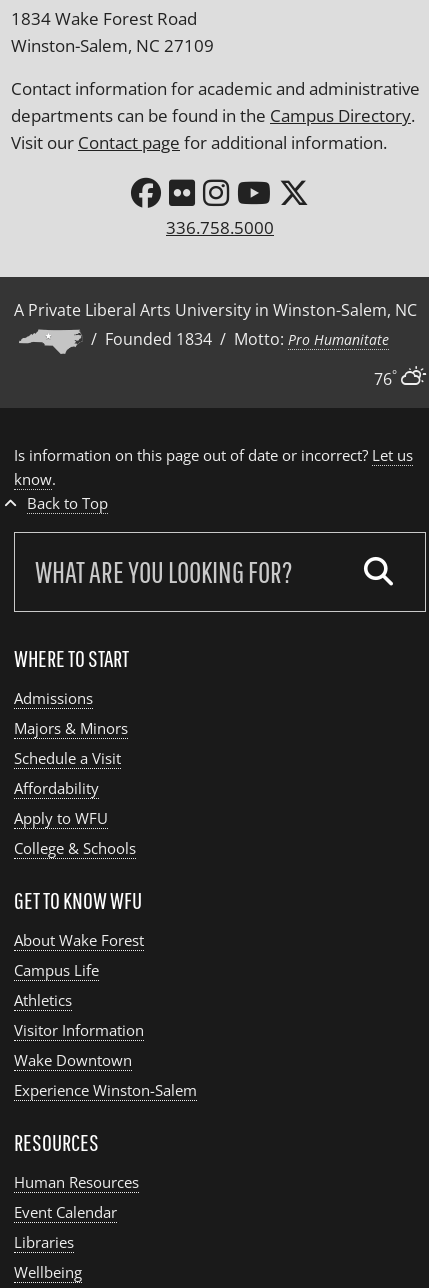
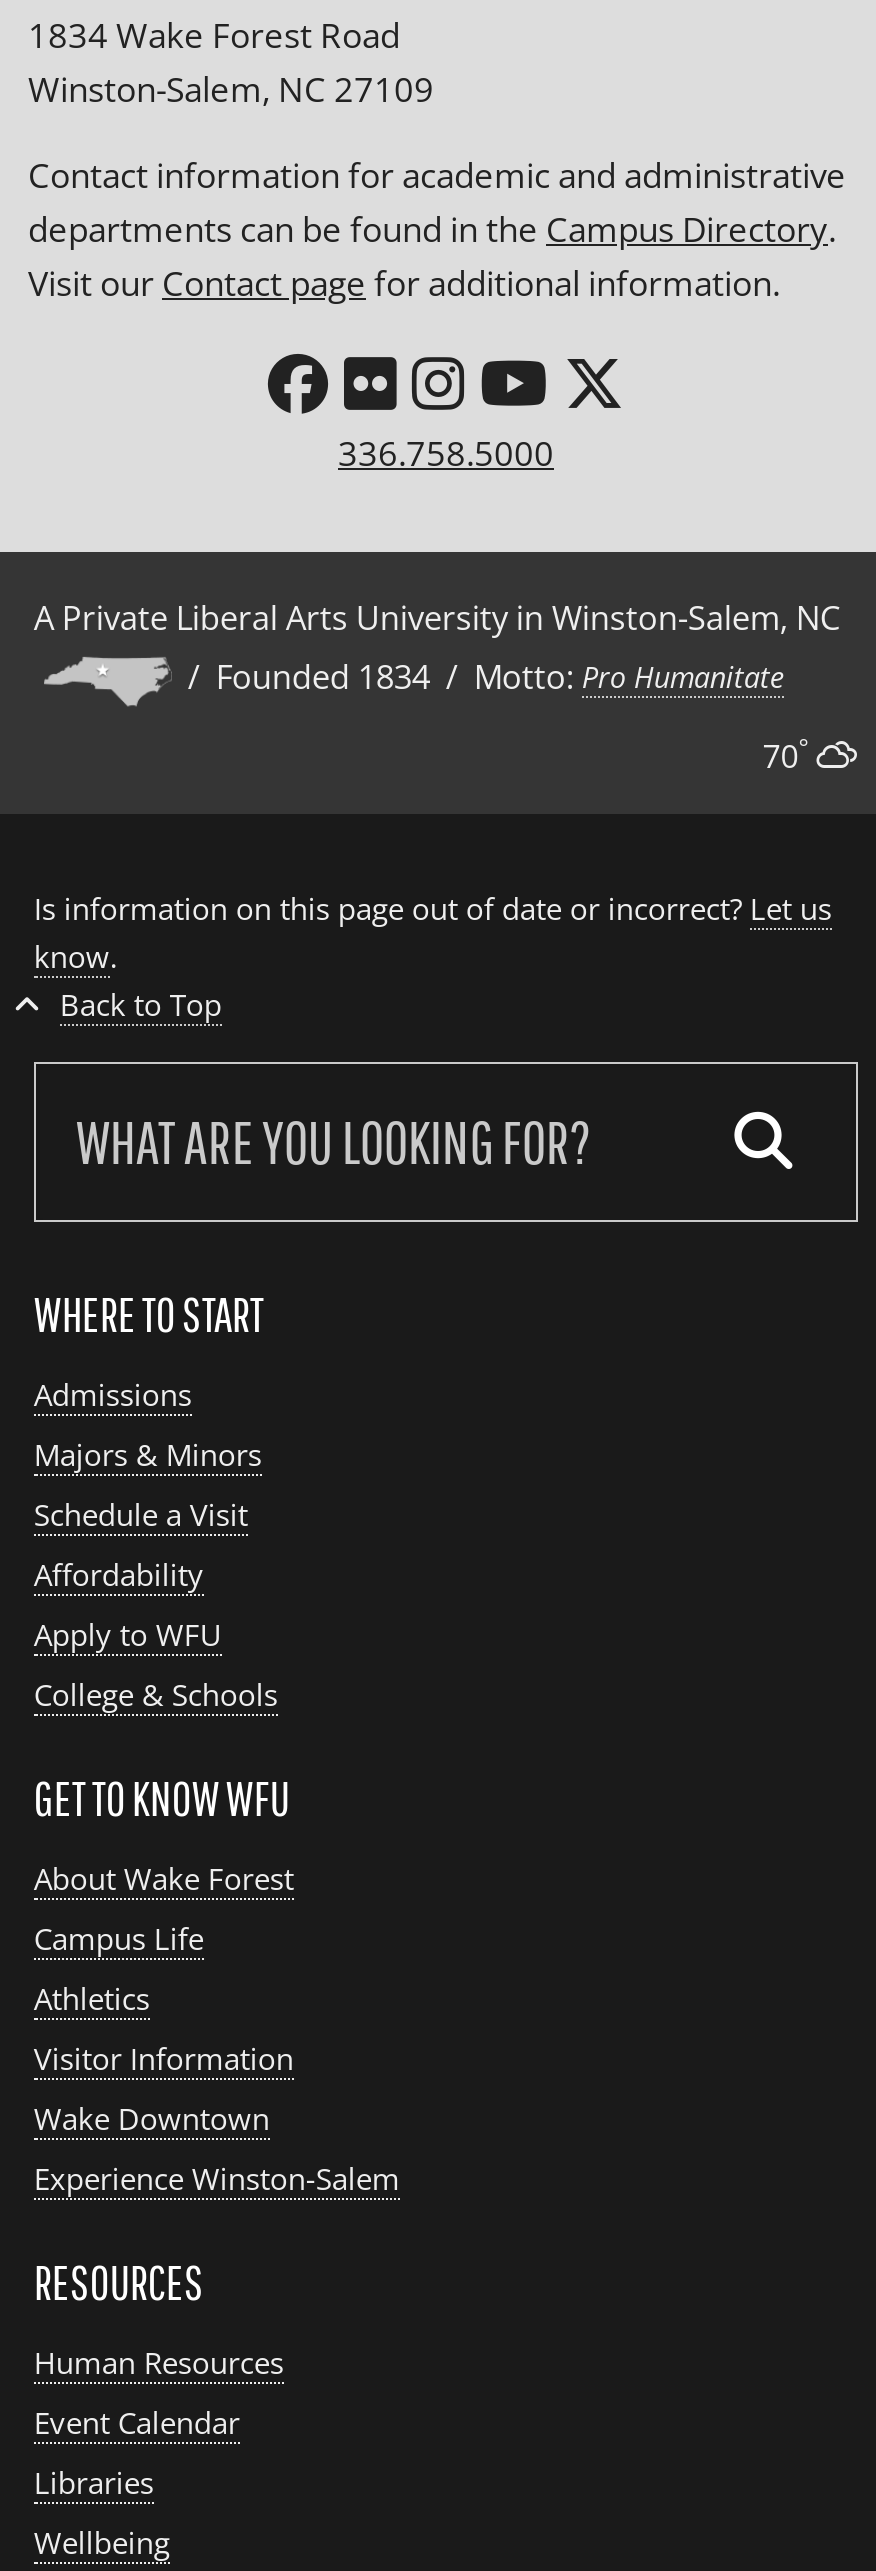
- 76°
+ 70°
